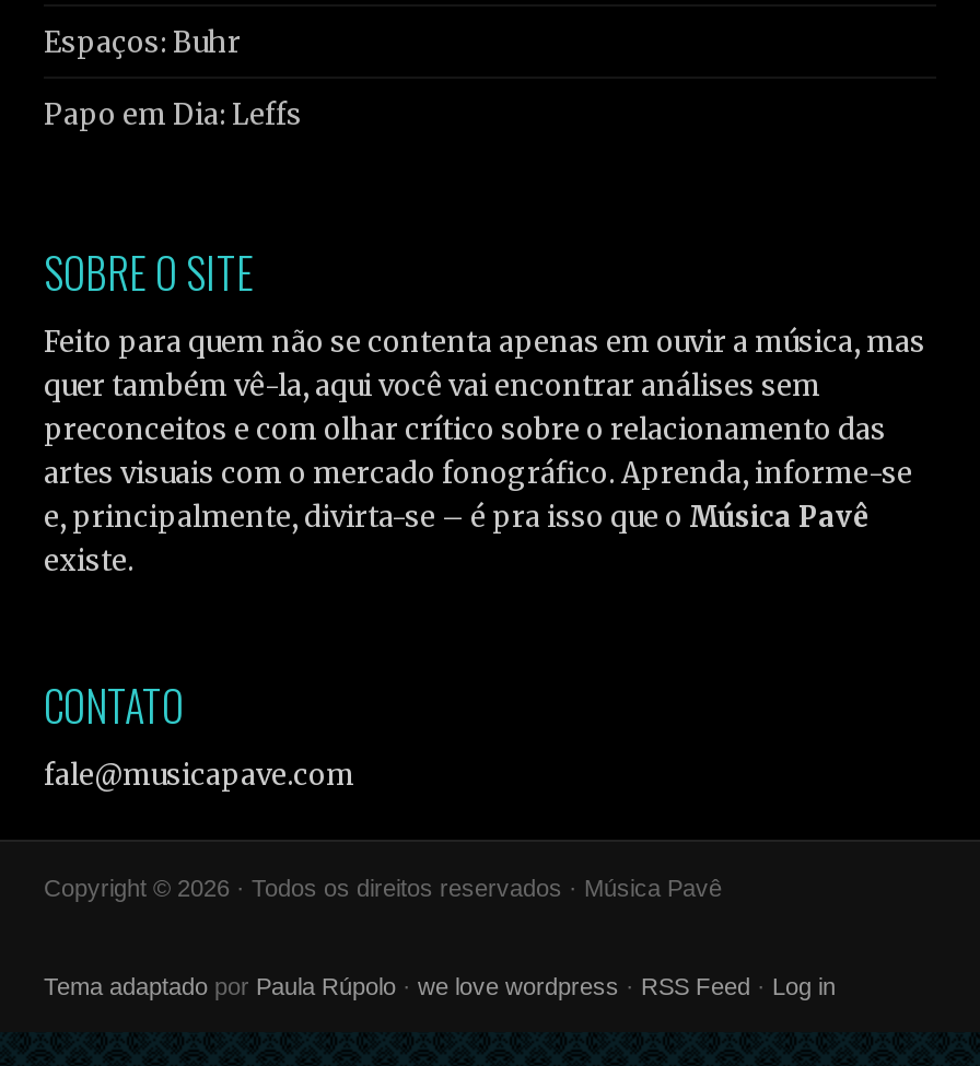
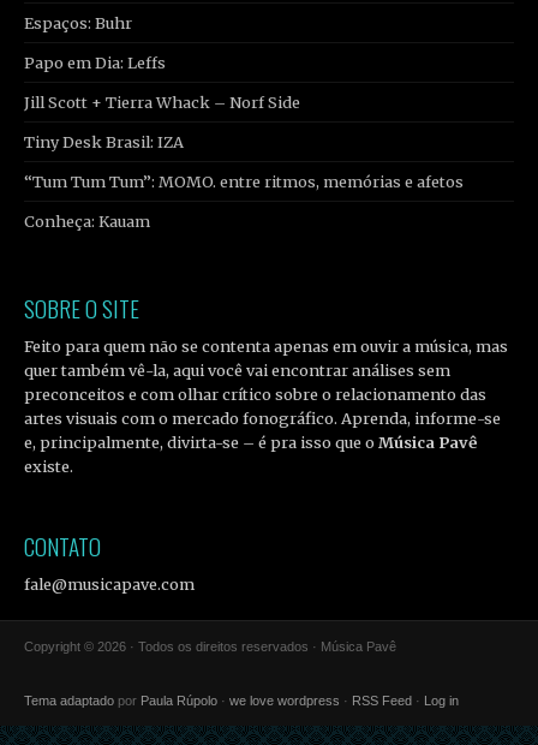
+ Jill Scott + Tierra Whack – Norf Side
+ Tiny Desk Brasil: IZA
+ “Tum Tum Tum”: MOMO. entre ritmos, memórias e afetos
+ Conheça: Kauam
